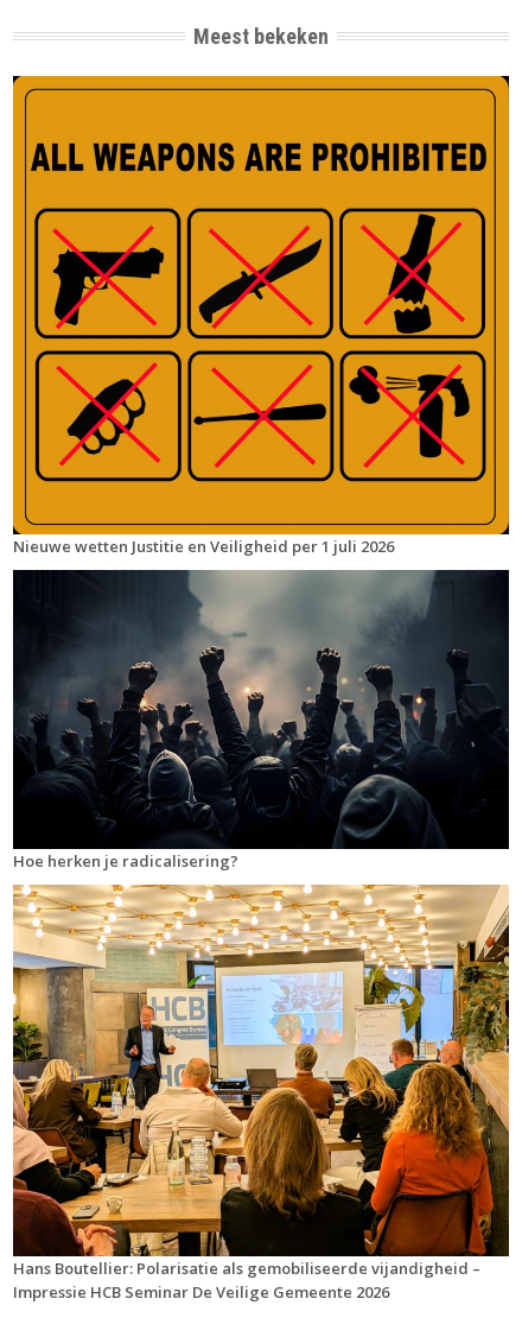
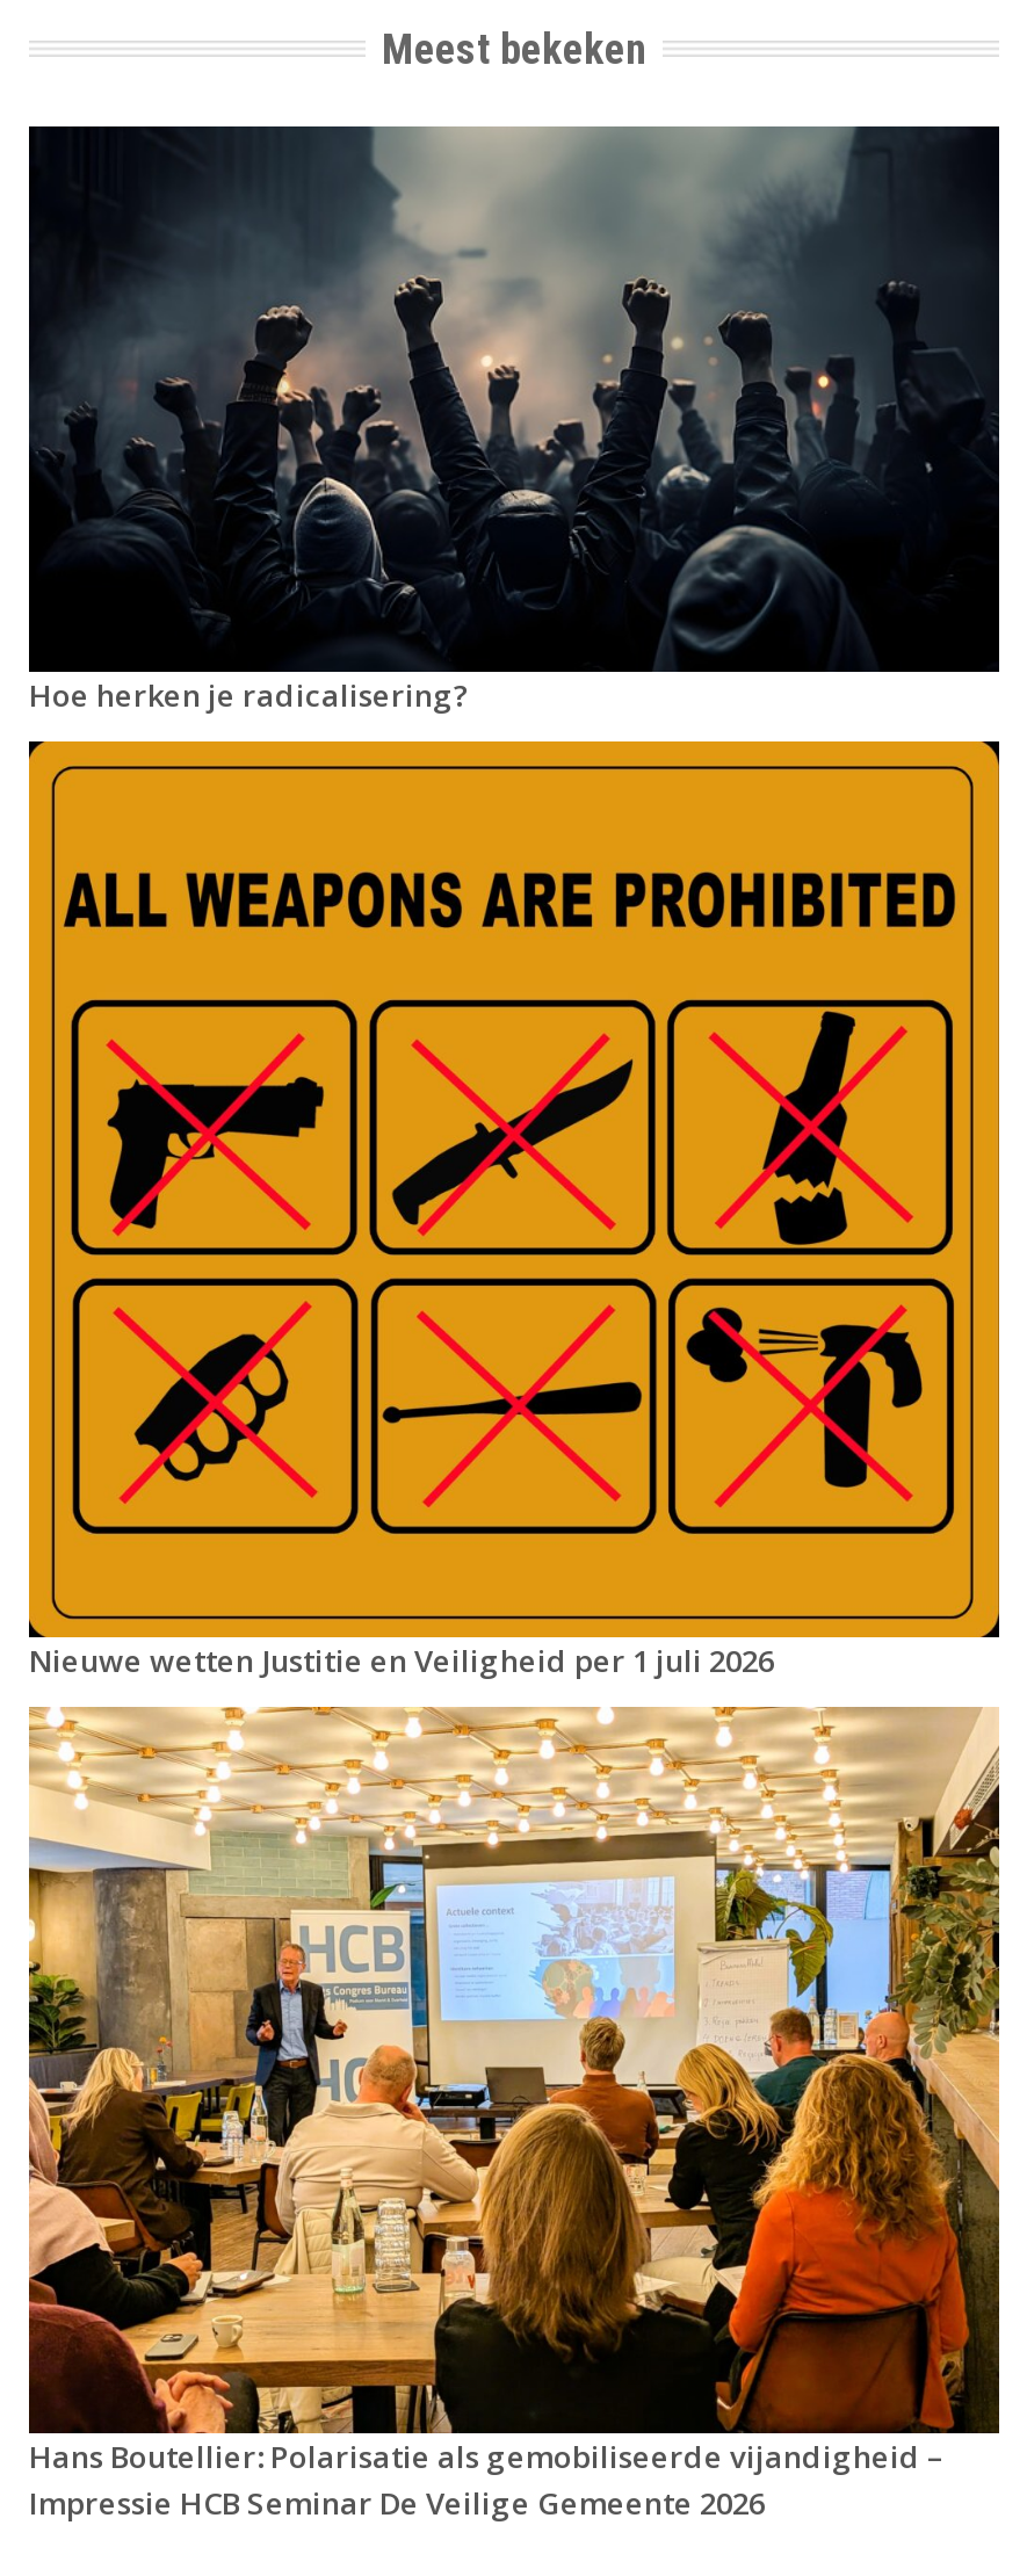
moved down: [image]

moved down: [image]

moved down: [image]

moved down: Nieuwe wetten Justitie en Veiligheid per 1 juli 2026

moved up: [image] | Hoe herken je radicalisering?
